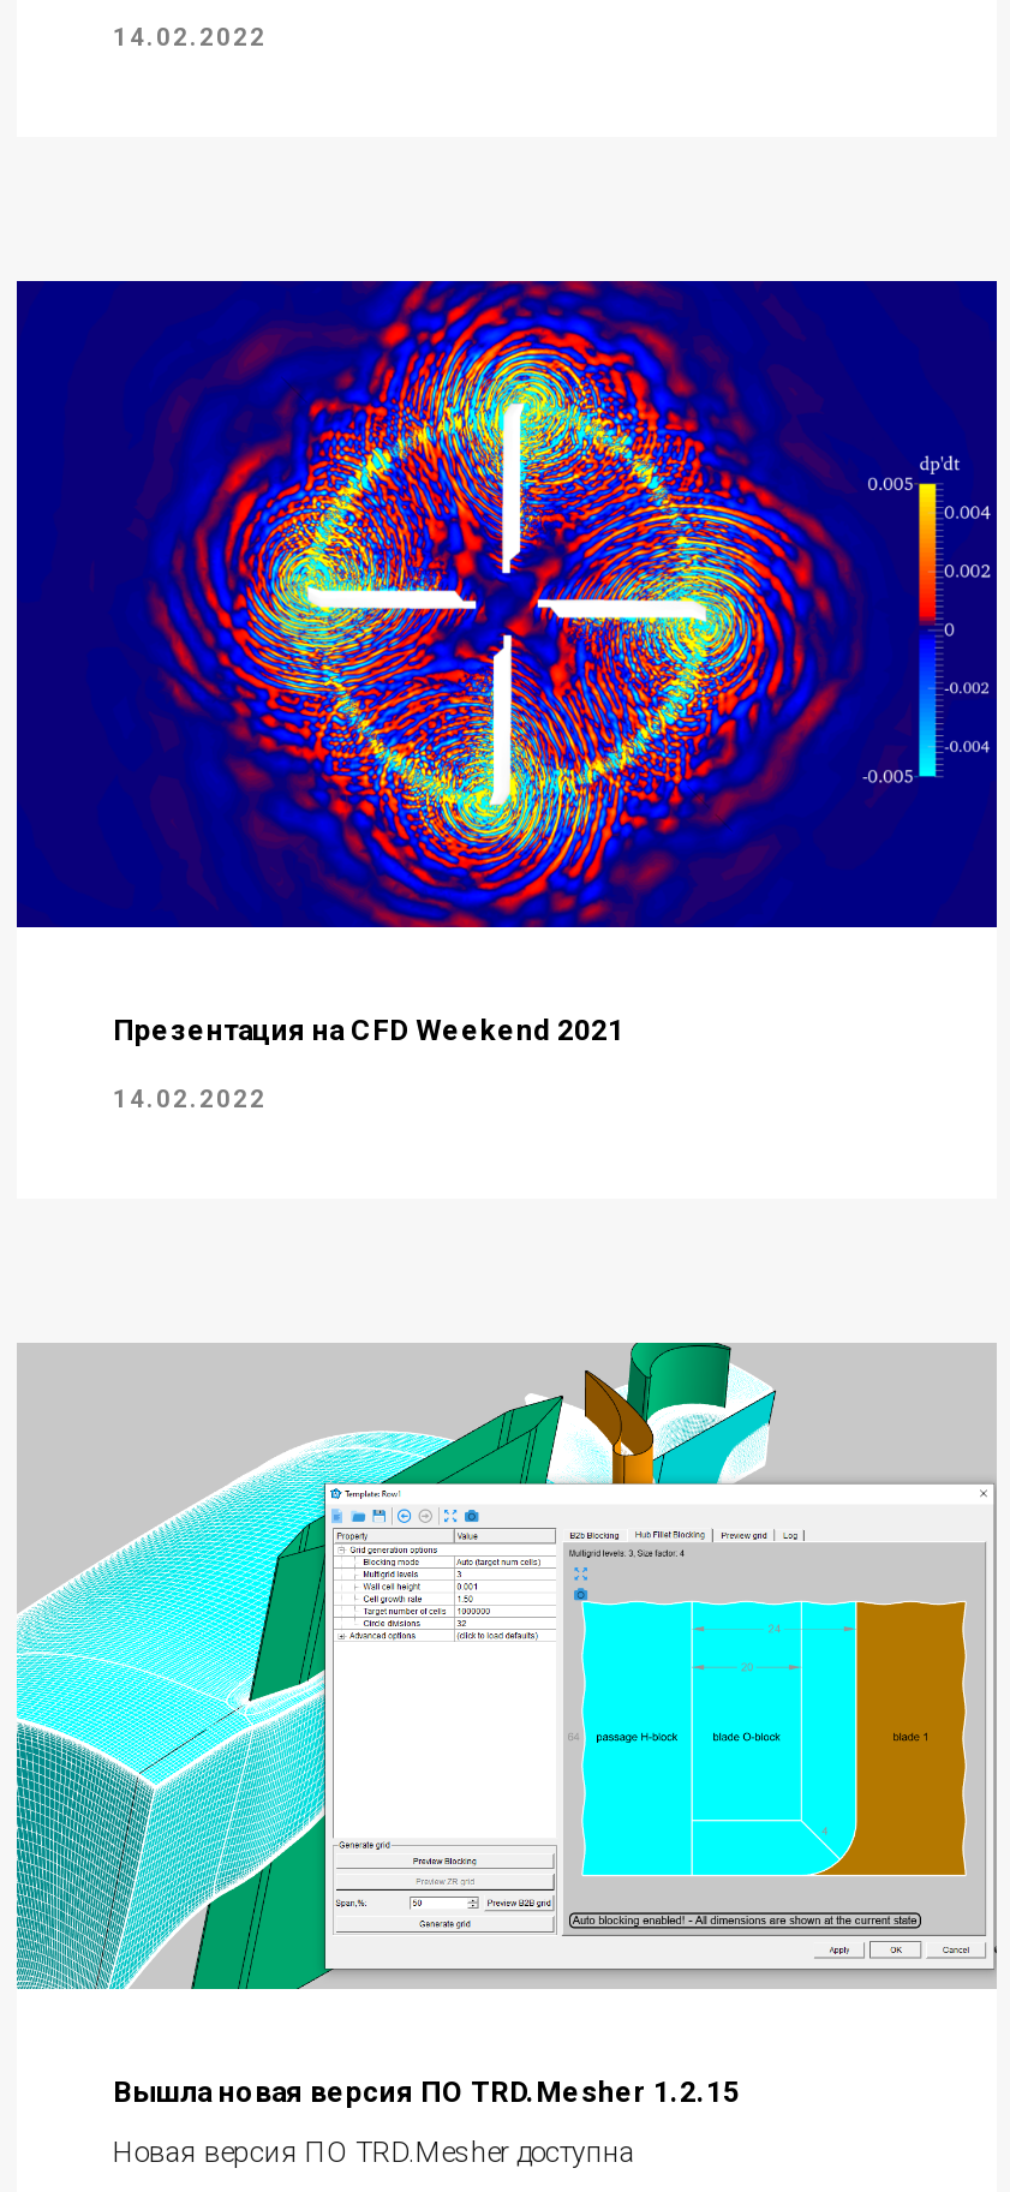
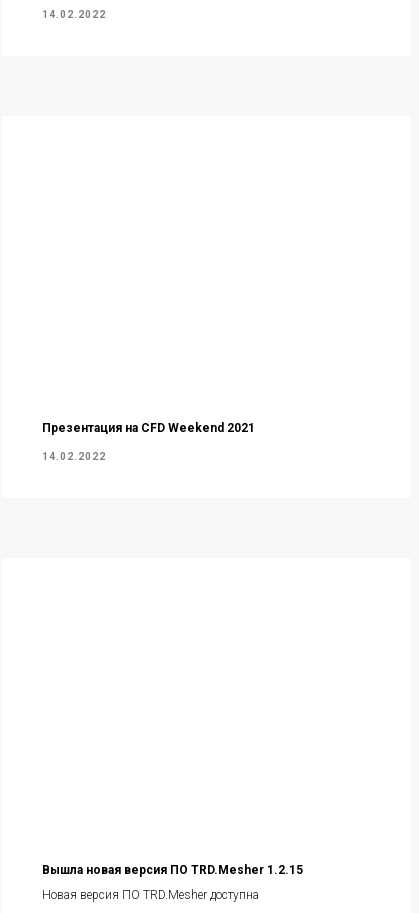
- [image]

- [image]
